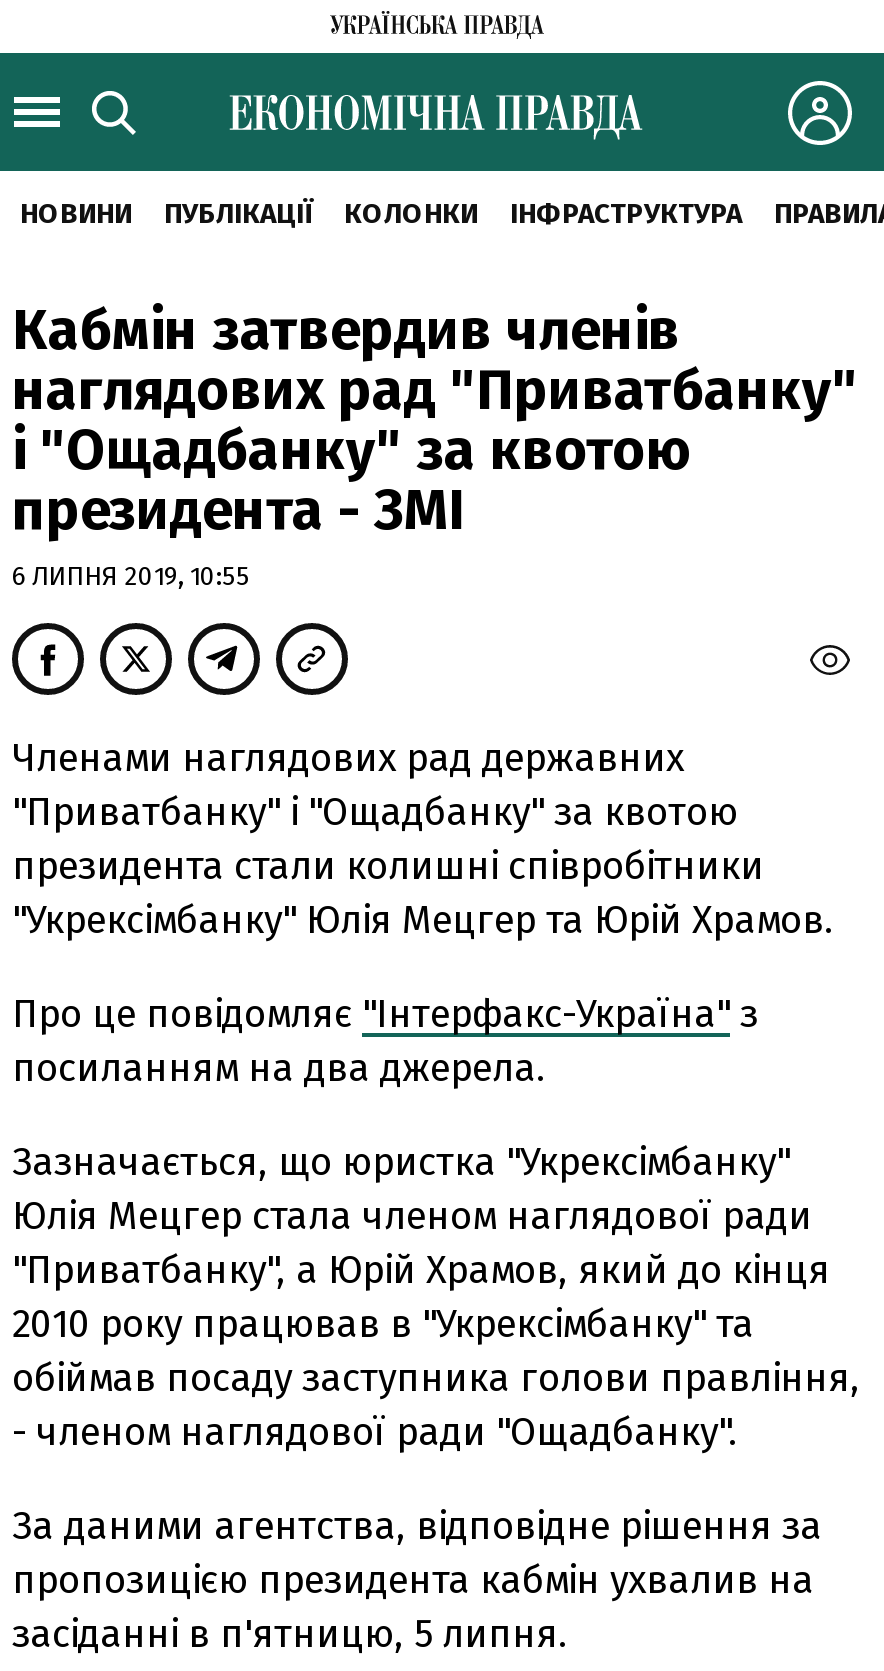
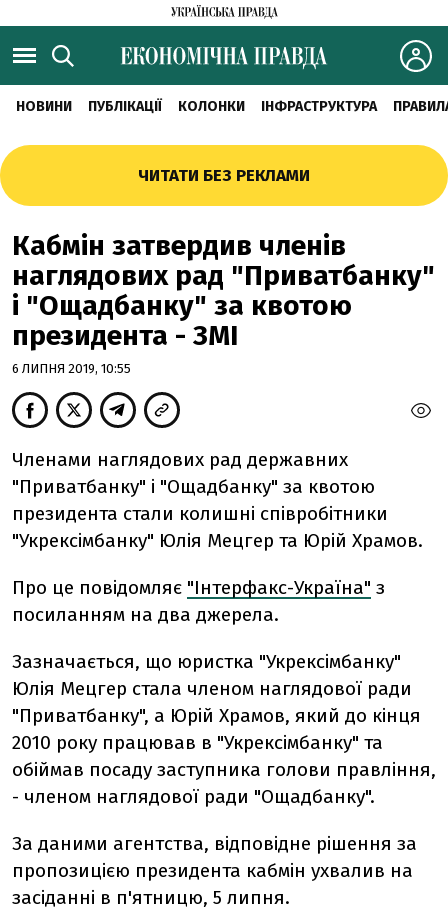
+ ЧИТАТИ БЕЗ РЕКЛАМИ
